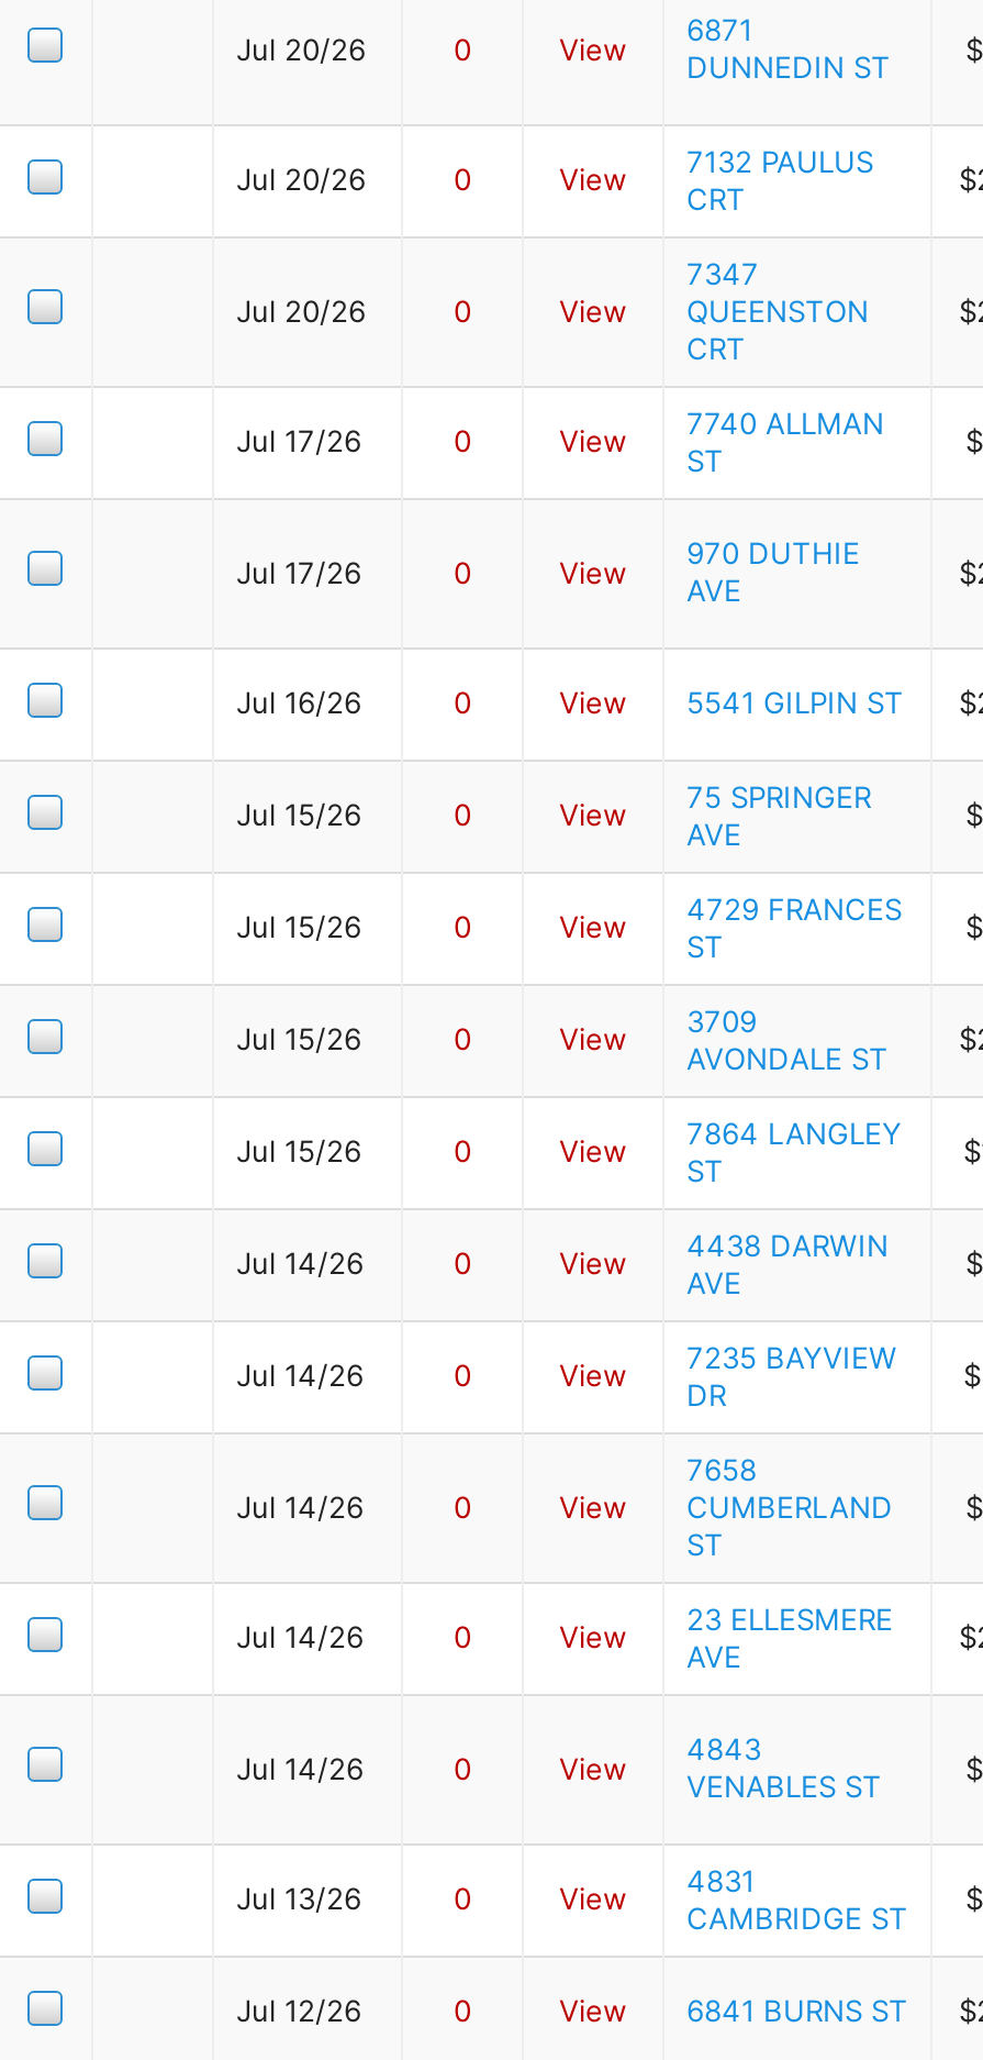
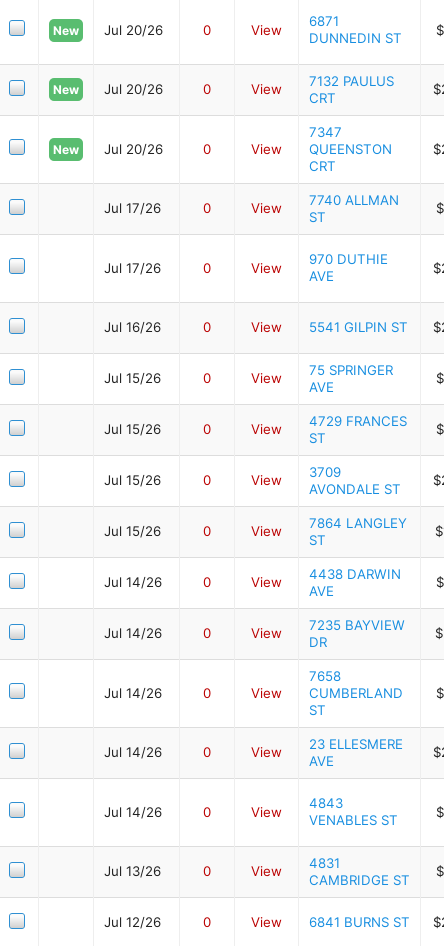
+ New

+ New

+ New
